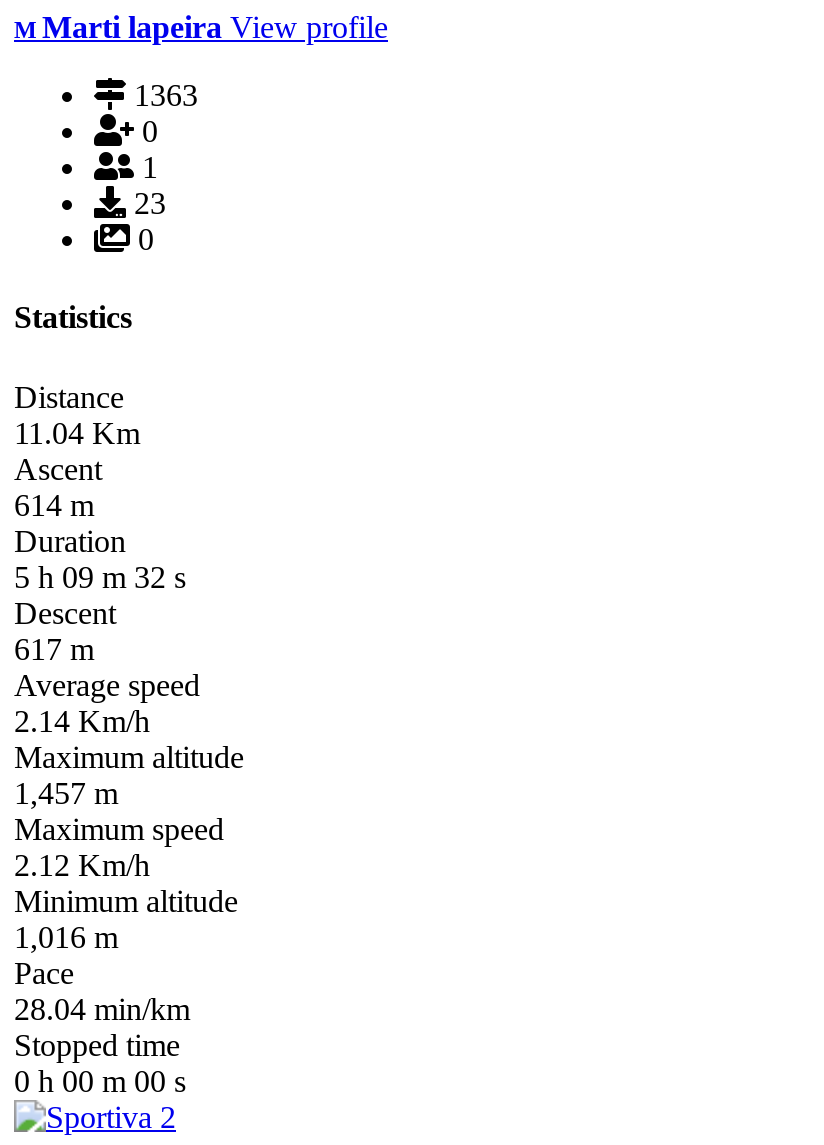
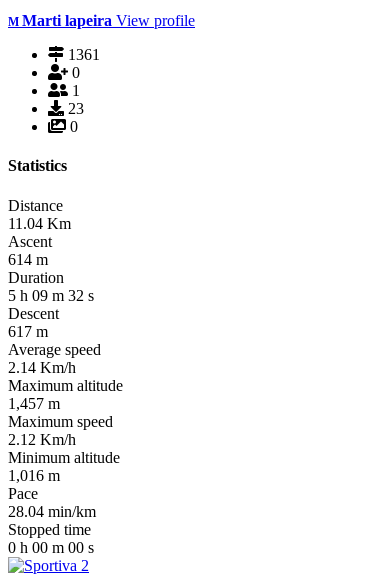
- 1363
+ 1361
